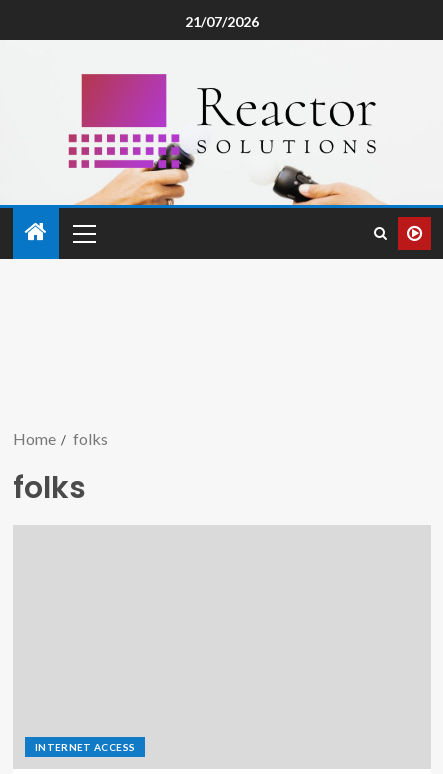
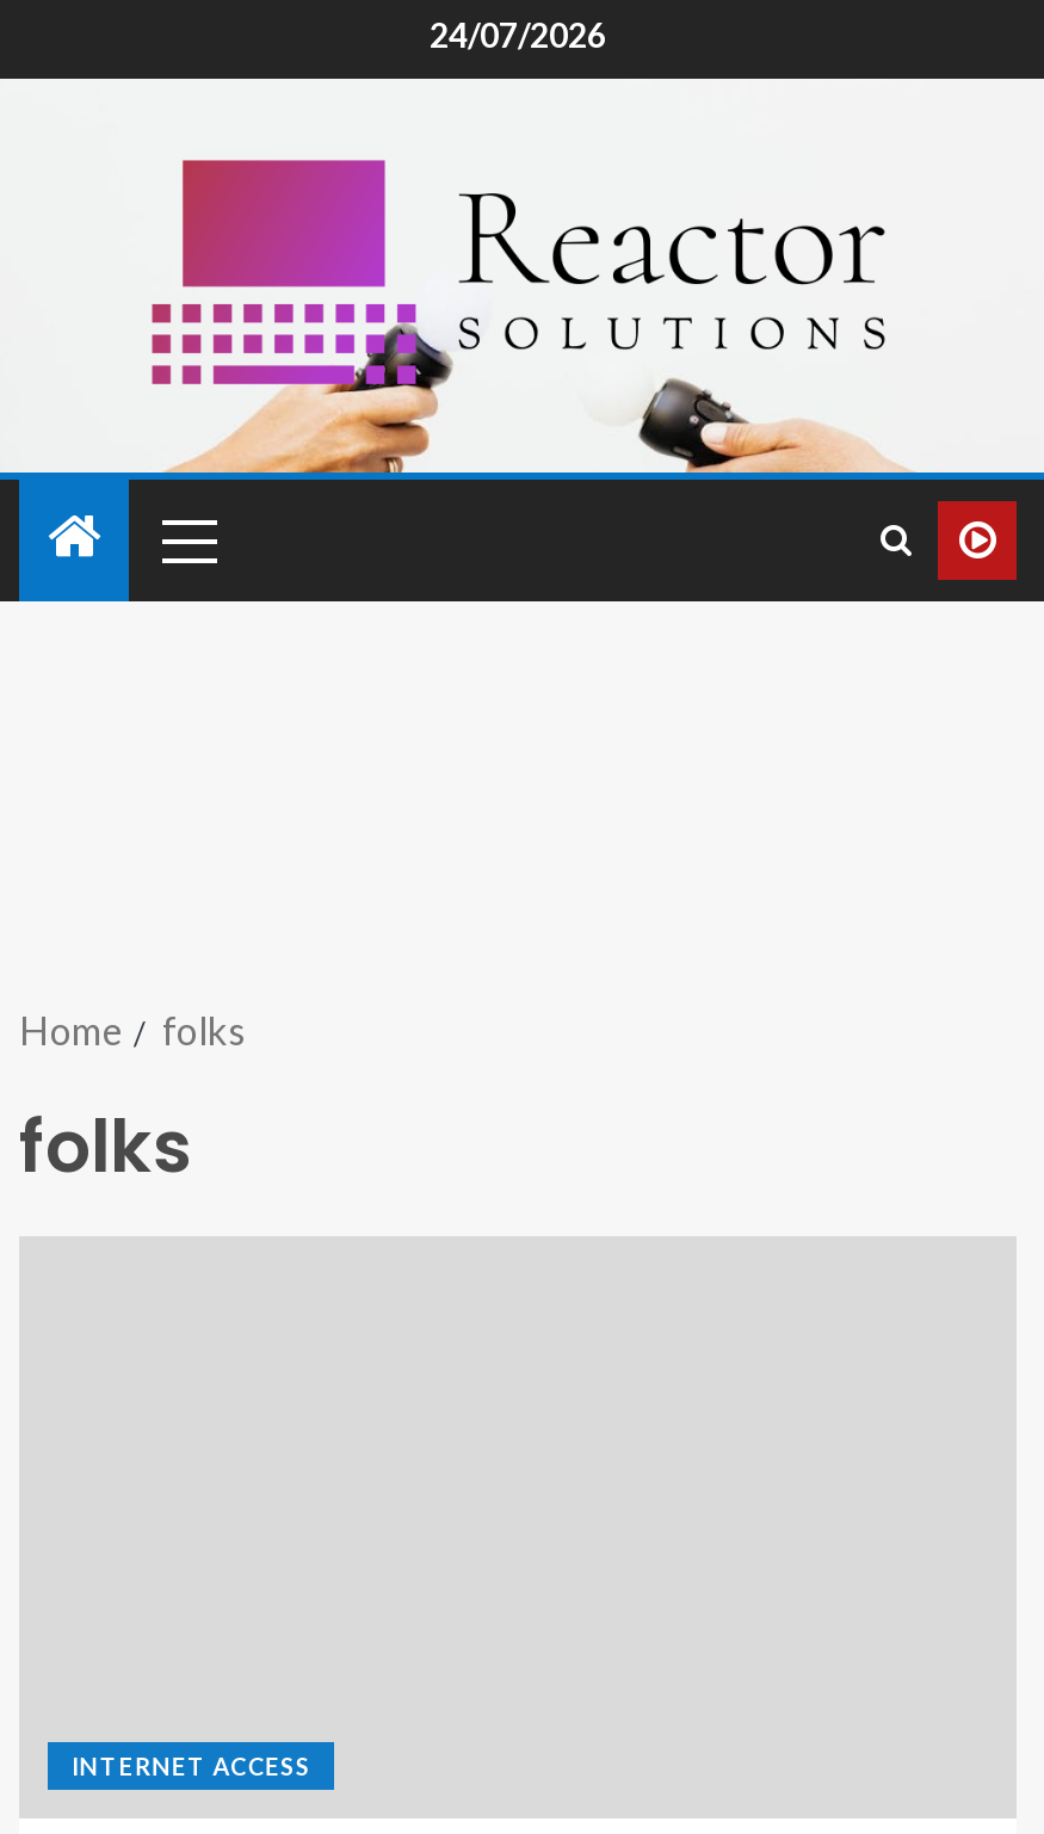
- 21/07/2026
+ 24/07/2026
